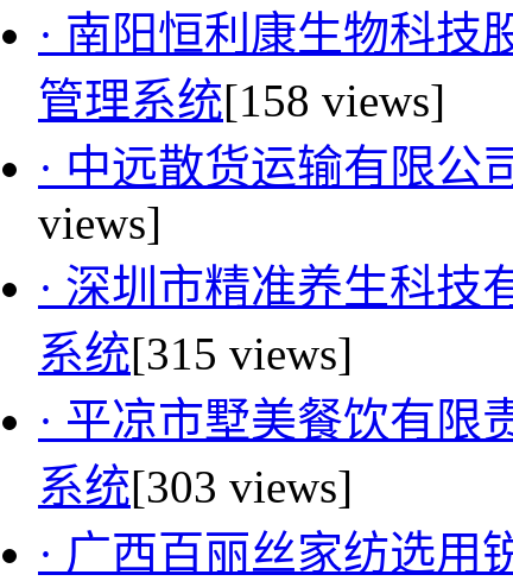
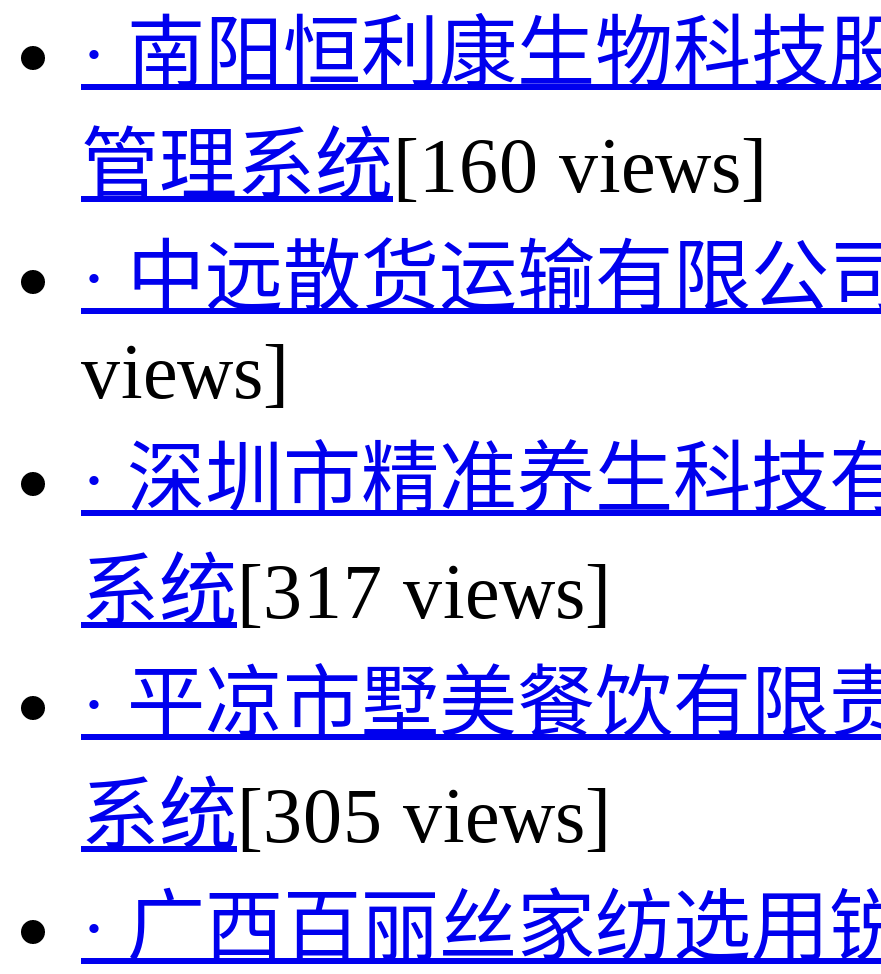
- 管理系统[158 views]
+ 管理系统[160 views]

- 系统[315 views]
+ 系统[317 views]

- 系统[303 views]
+ 系统[305 views]
